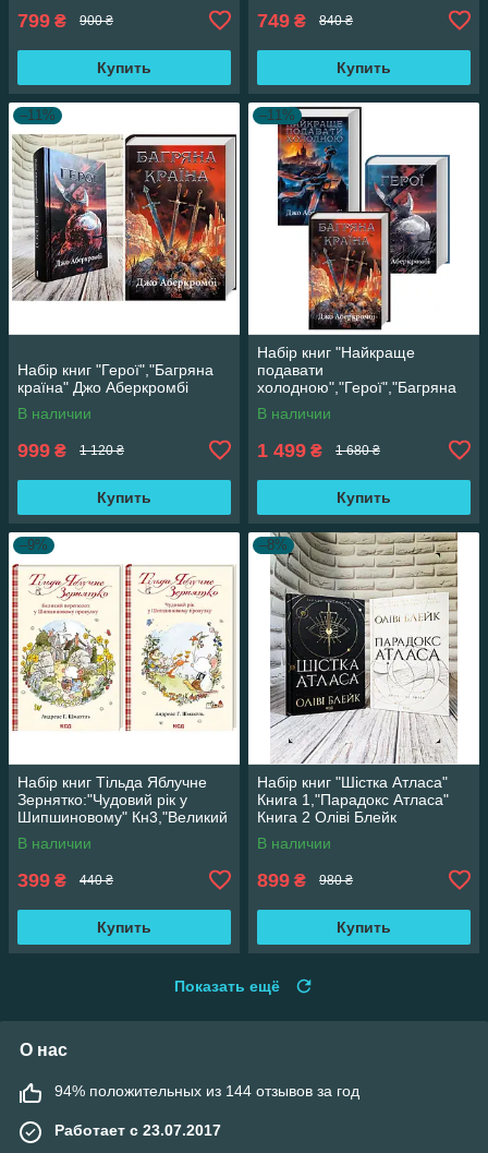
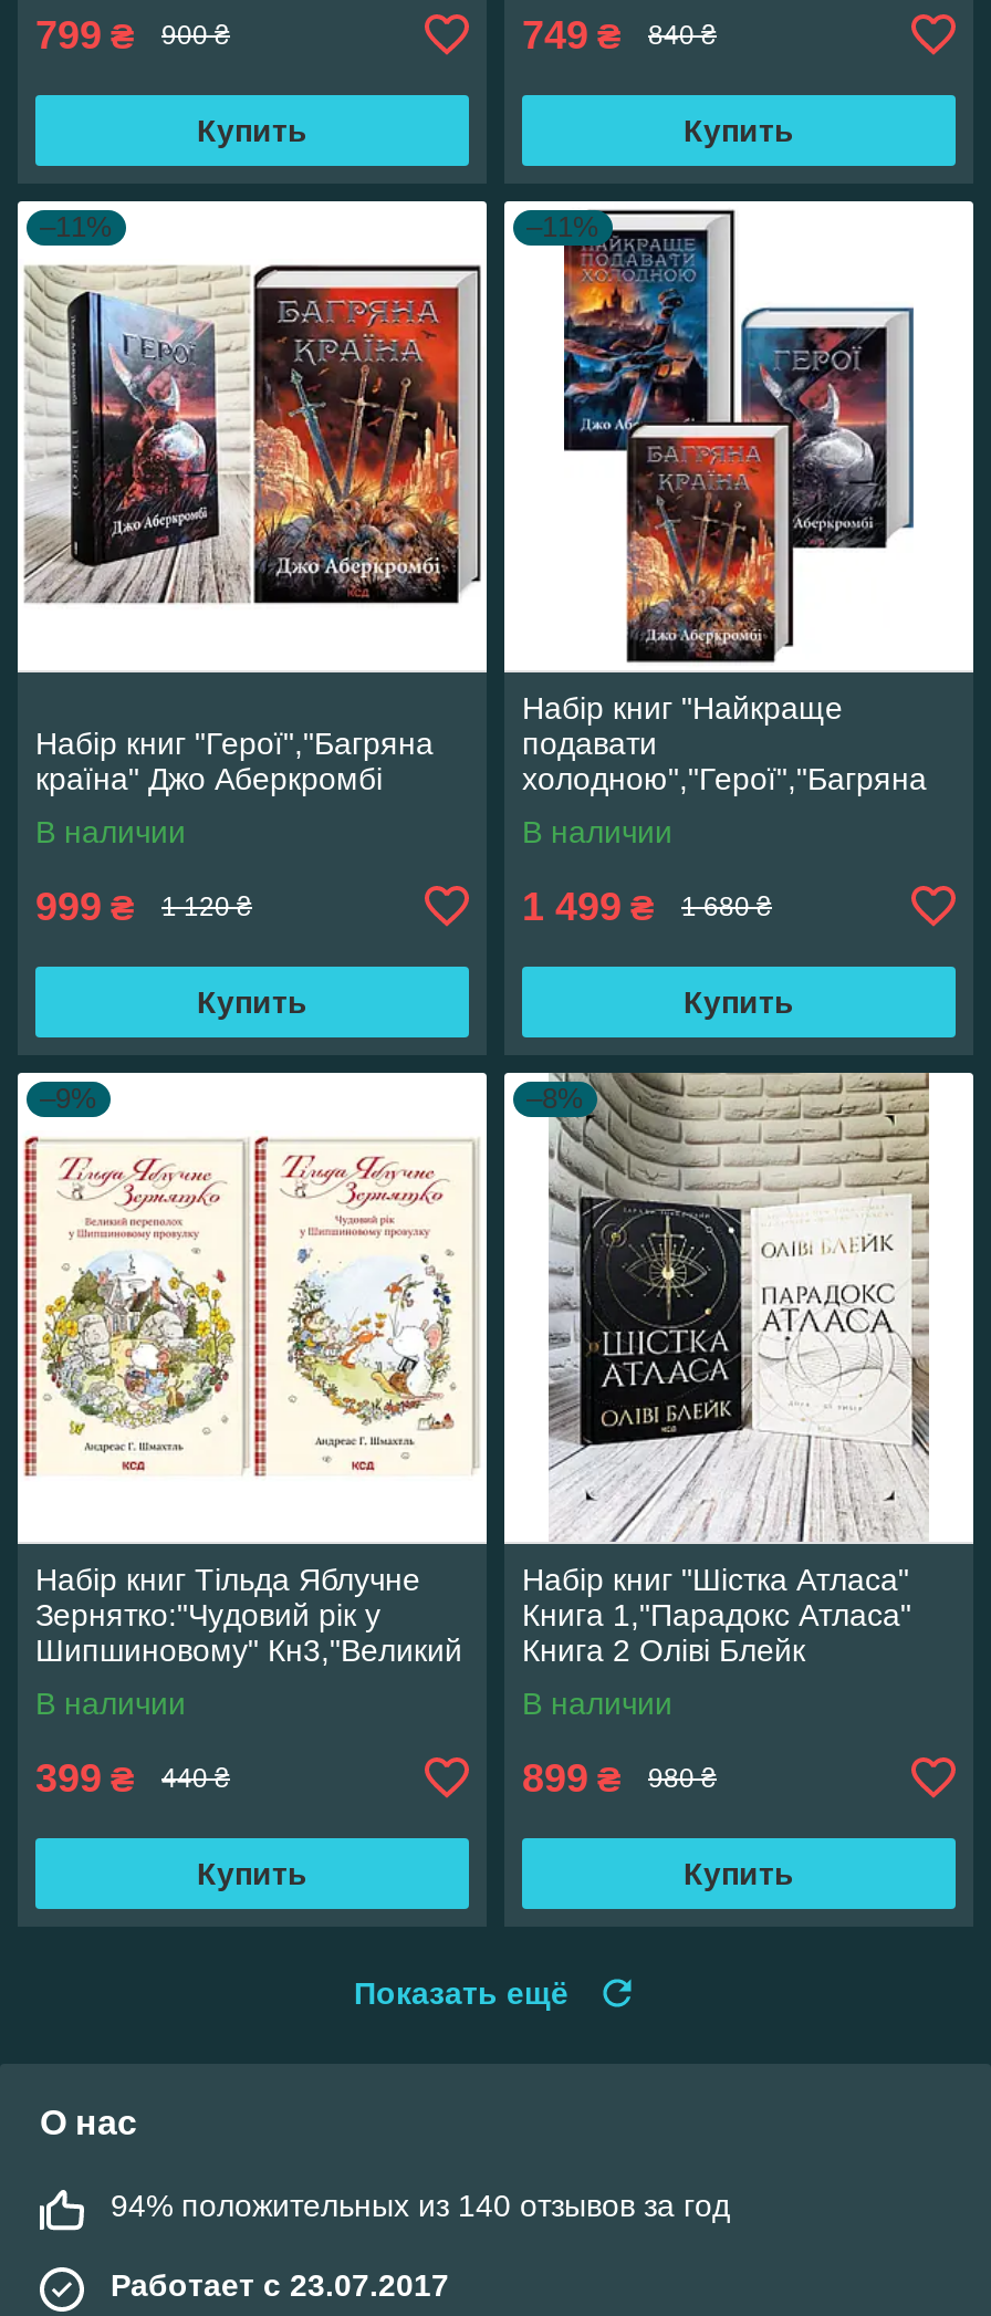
- 94% положительных из 144 отзывов за год
+ 94% положительных из 140 отзывов за год
